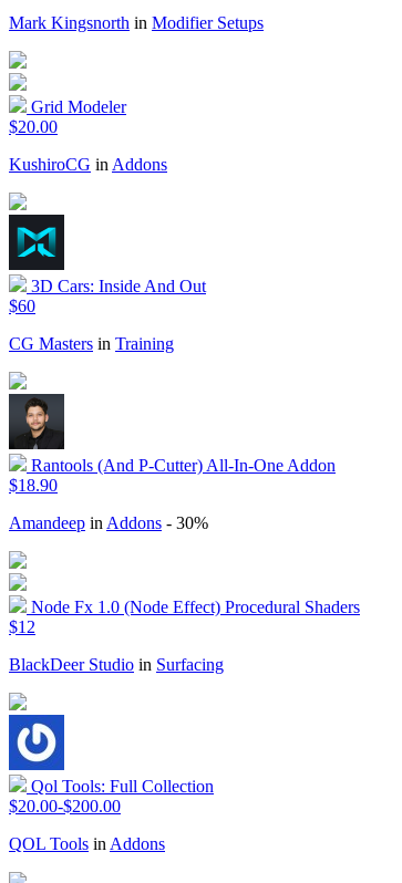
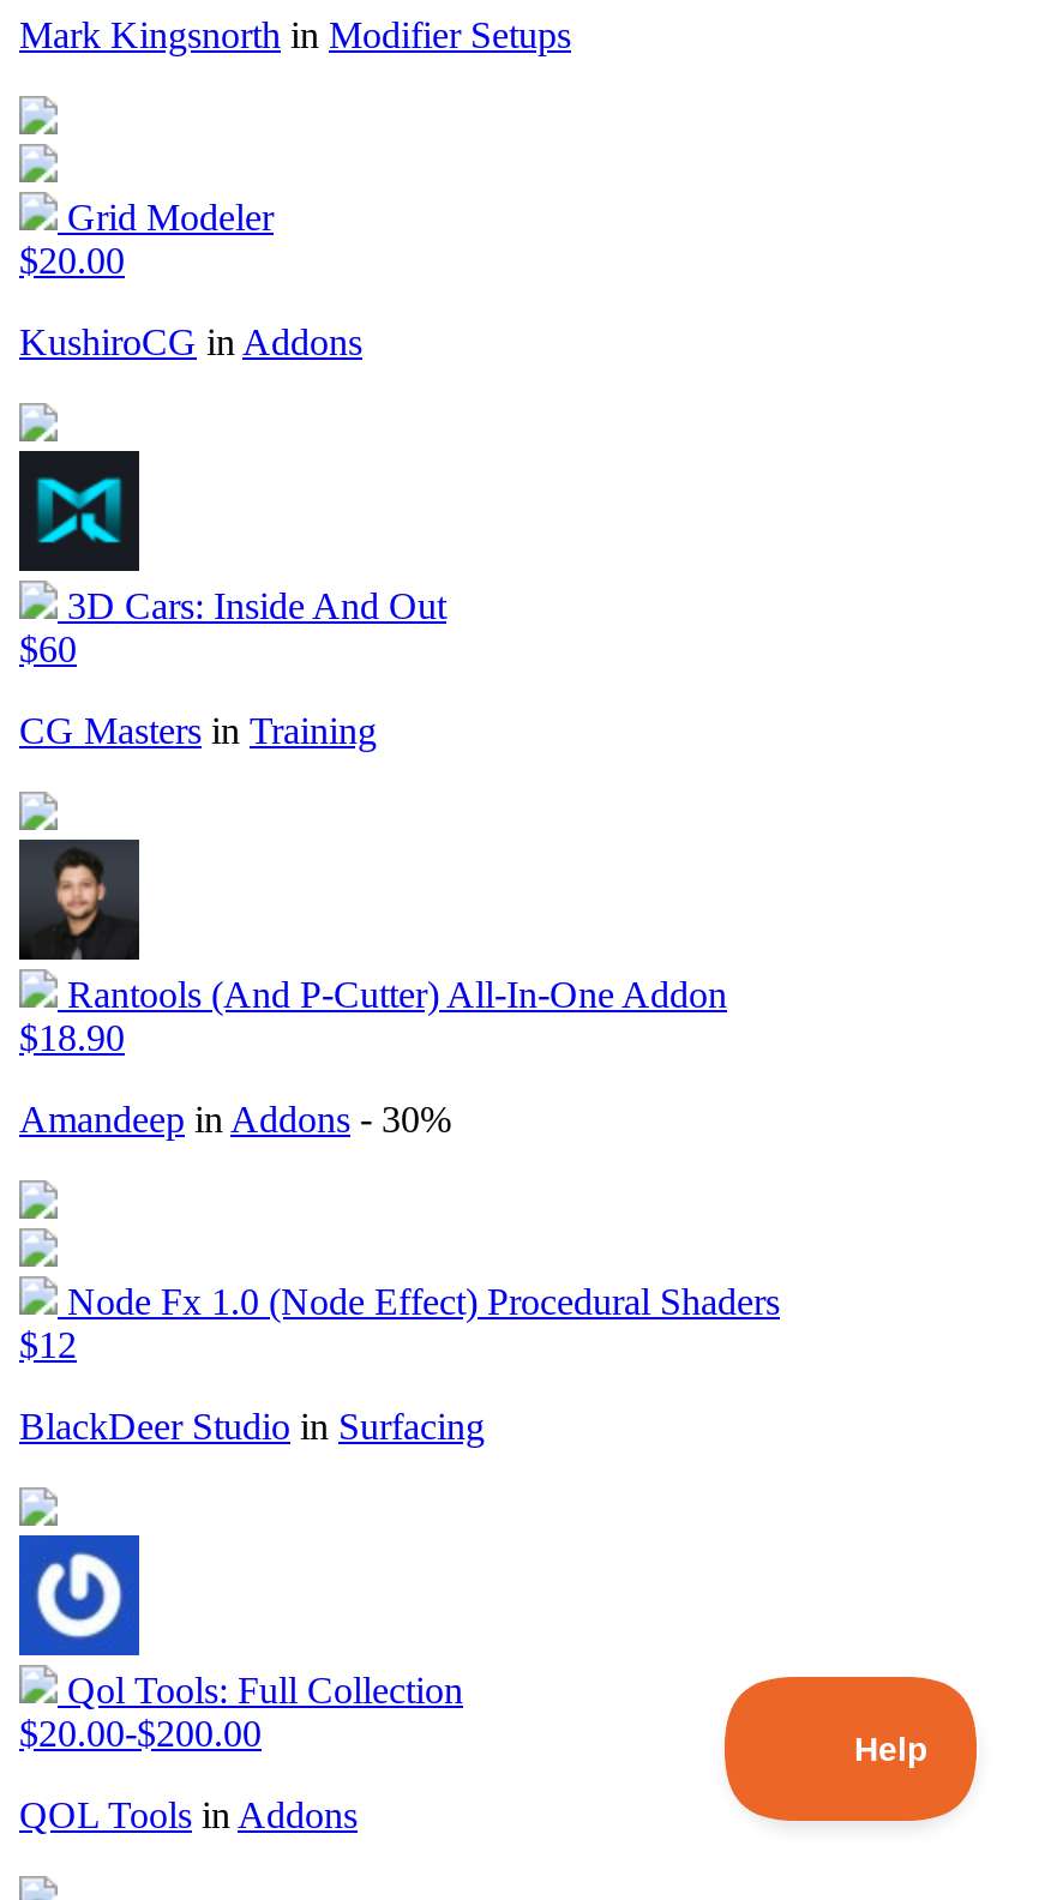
+ [image]
